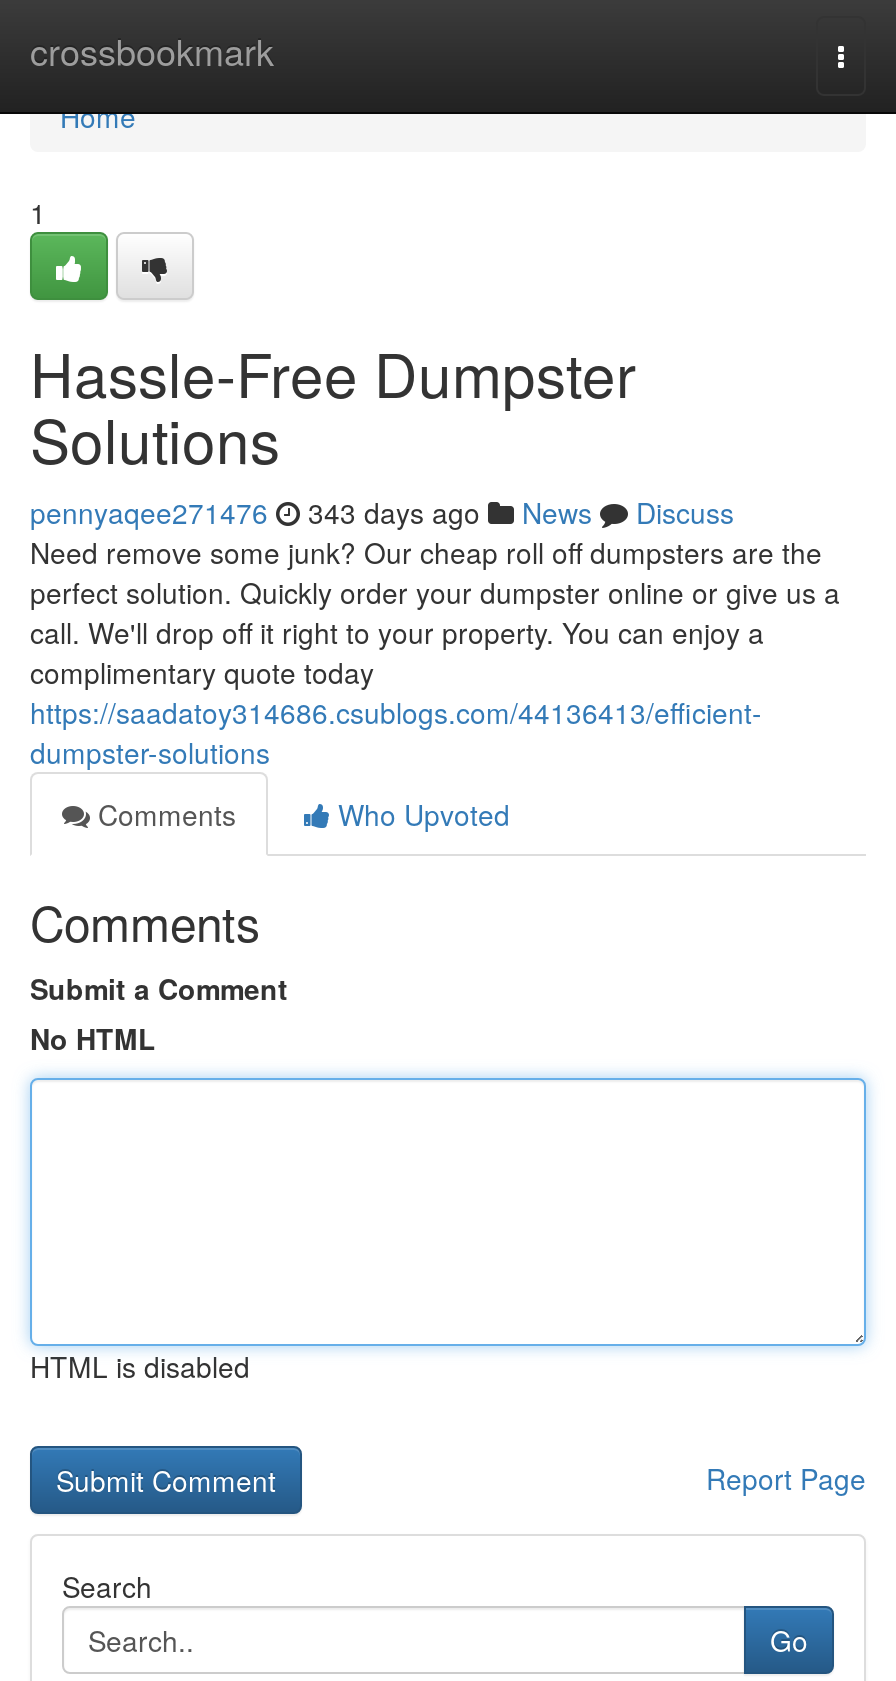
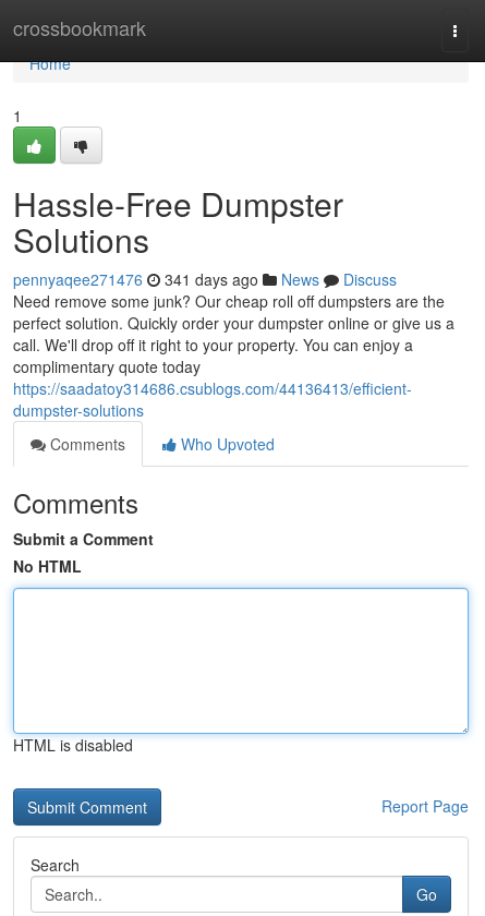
- pennyaqee271476 343 days ago News Discuss
+ pennyaqee271476 341 days ago News Discuss
